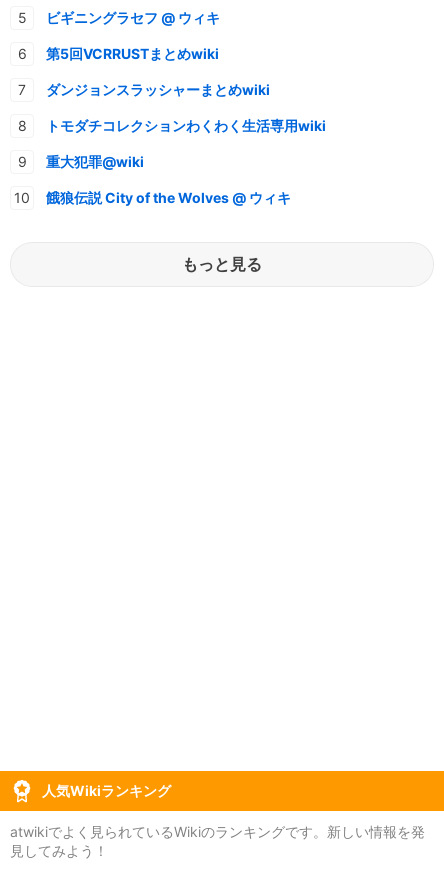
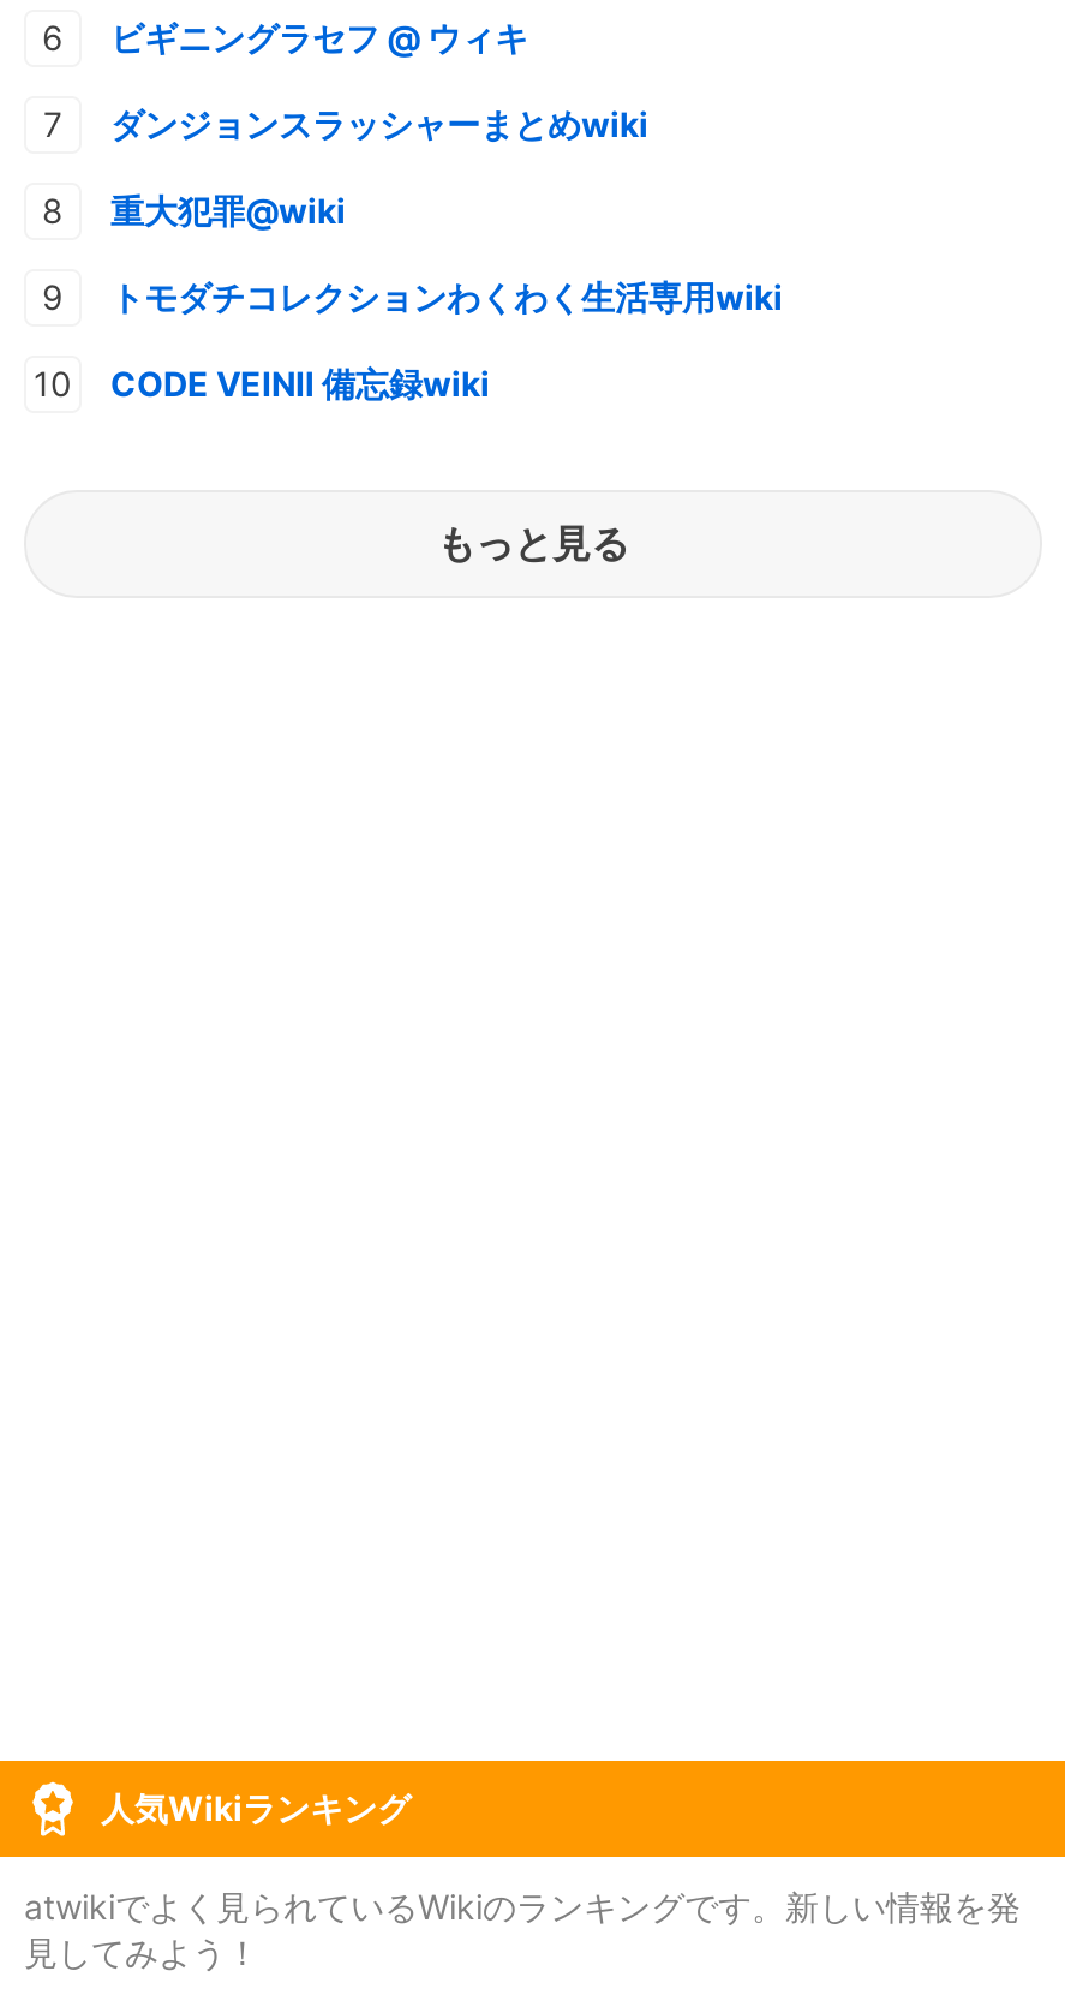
- 第5回VCRRUSTまとめwiki

moved up: 重大犯罪@wiki

- 餓狼伝説 City of the Wolves @ ウィキ
+ CODE VEINⅡ 備忘録wiki
